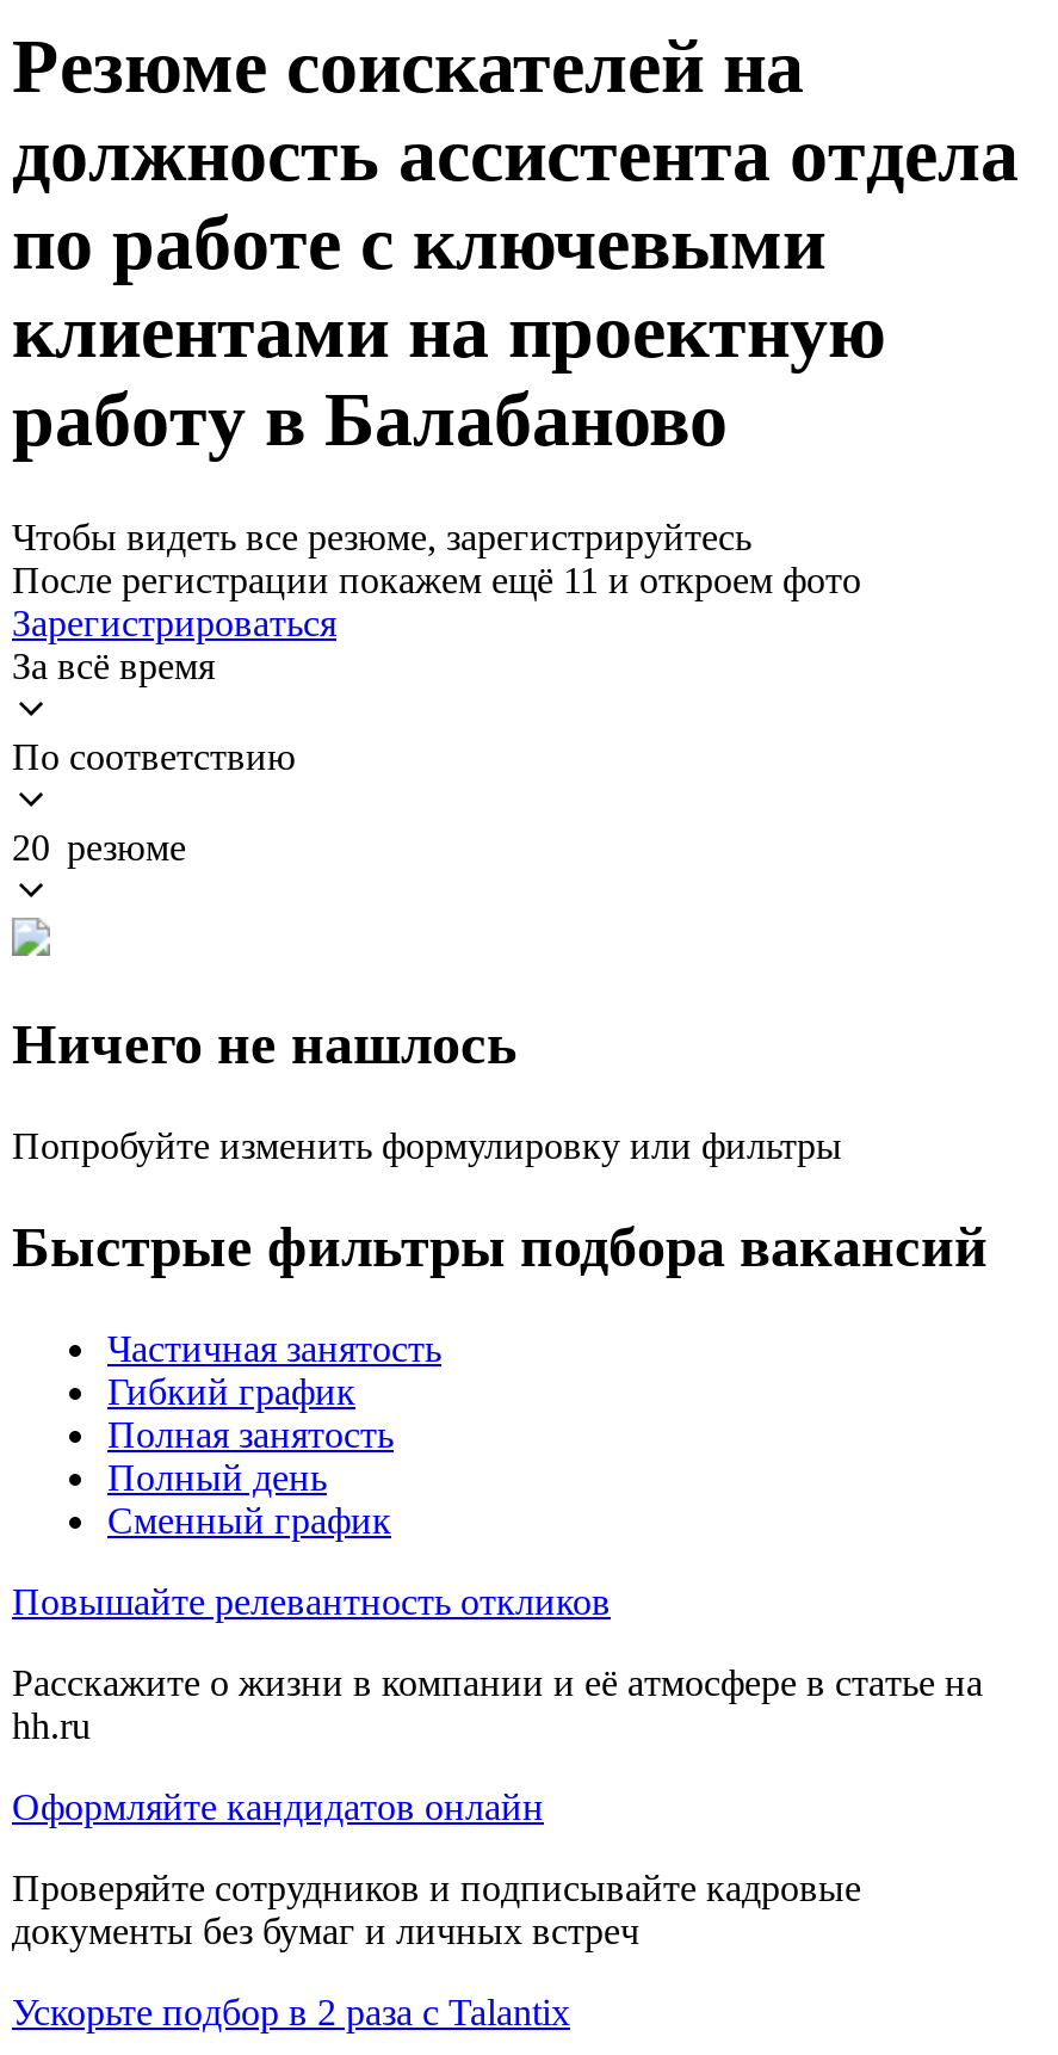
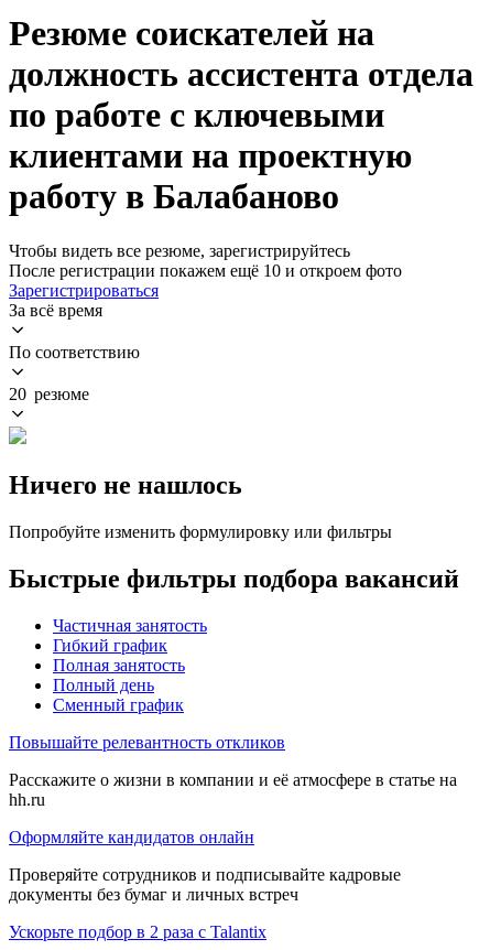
- После регистрации покажем ещё 11 и откроем фото
+ После регистрации покажем ещё 10 и откроем фото
